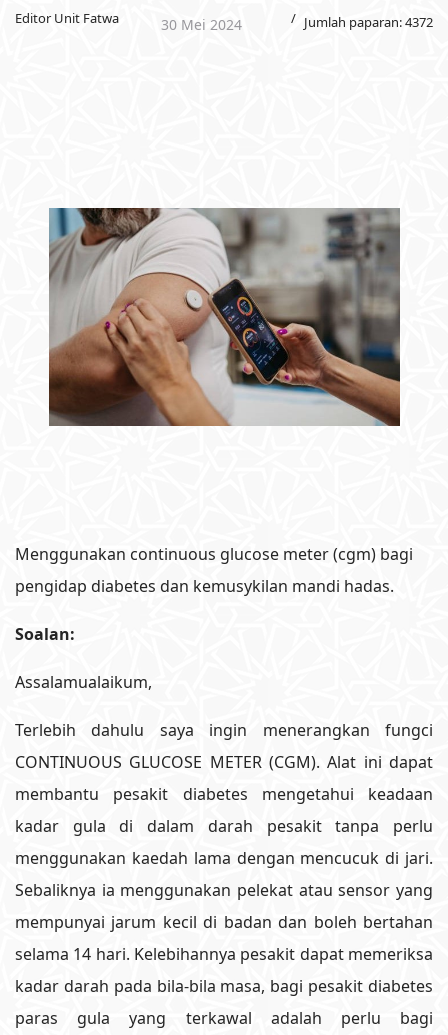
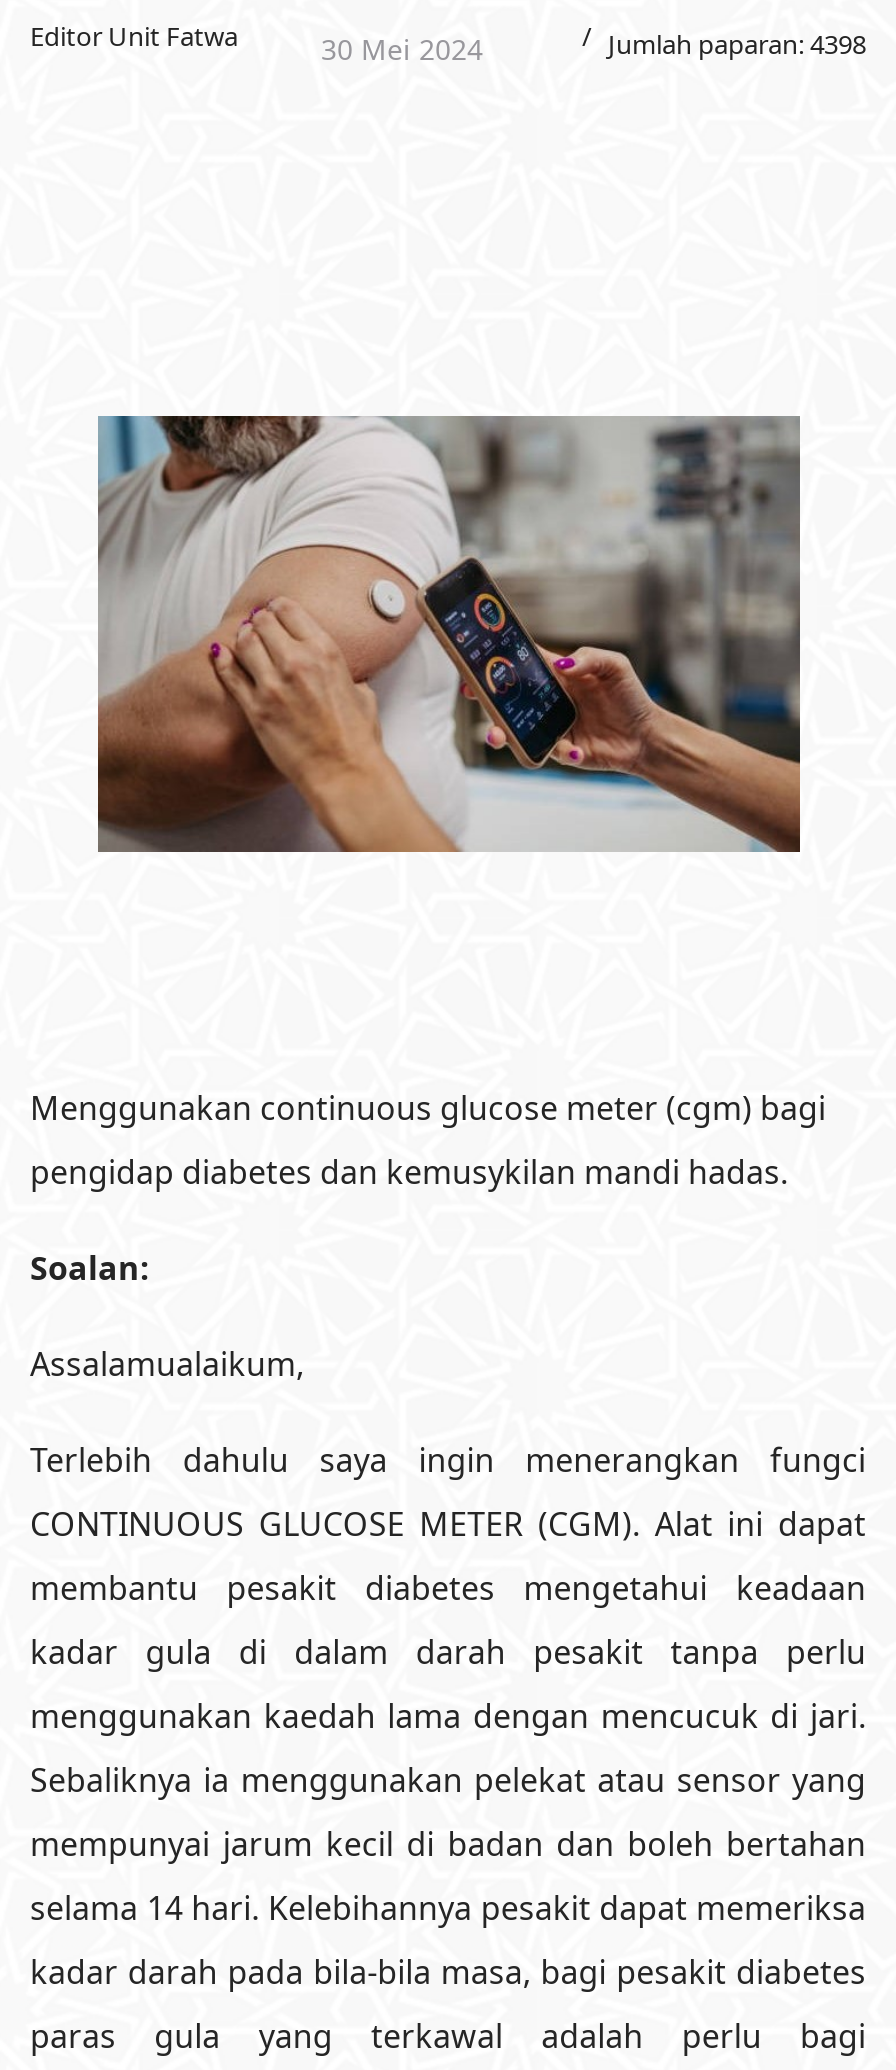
- Jumlah paparan: 4372
+ Jumlah paparan: 4398
